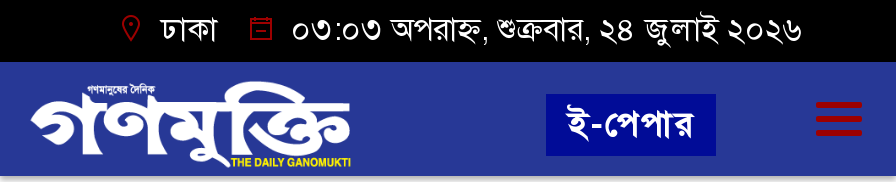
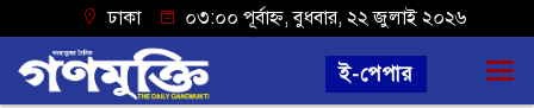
- ০৩:০৩ অপরাহ্ন, শুক্রবার, ২৪ জুলাই ২০২৬
+ ০৩:০০ পূর্বাহ্ন, বুধবার, ২২ জুলাই ২০২৬
